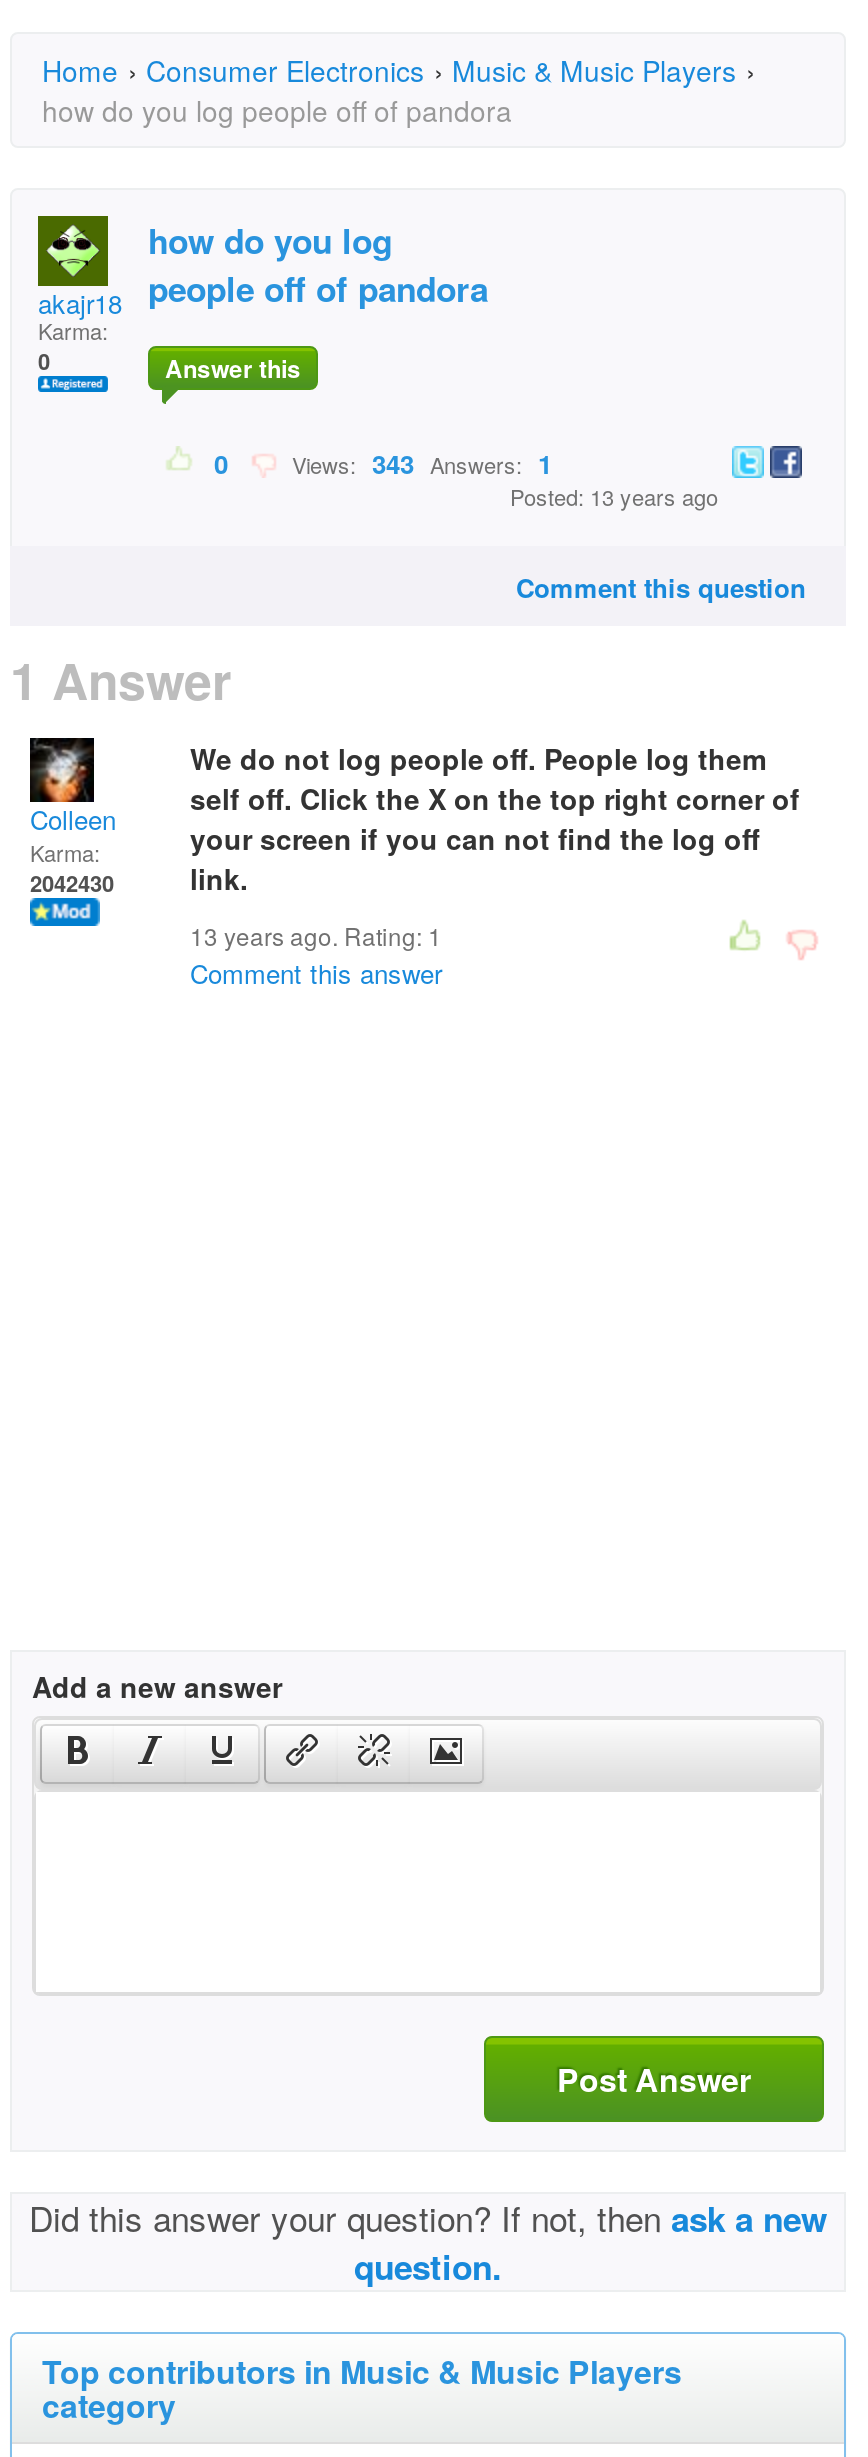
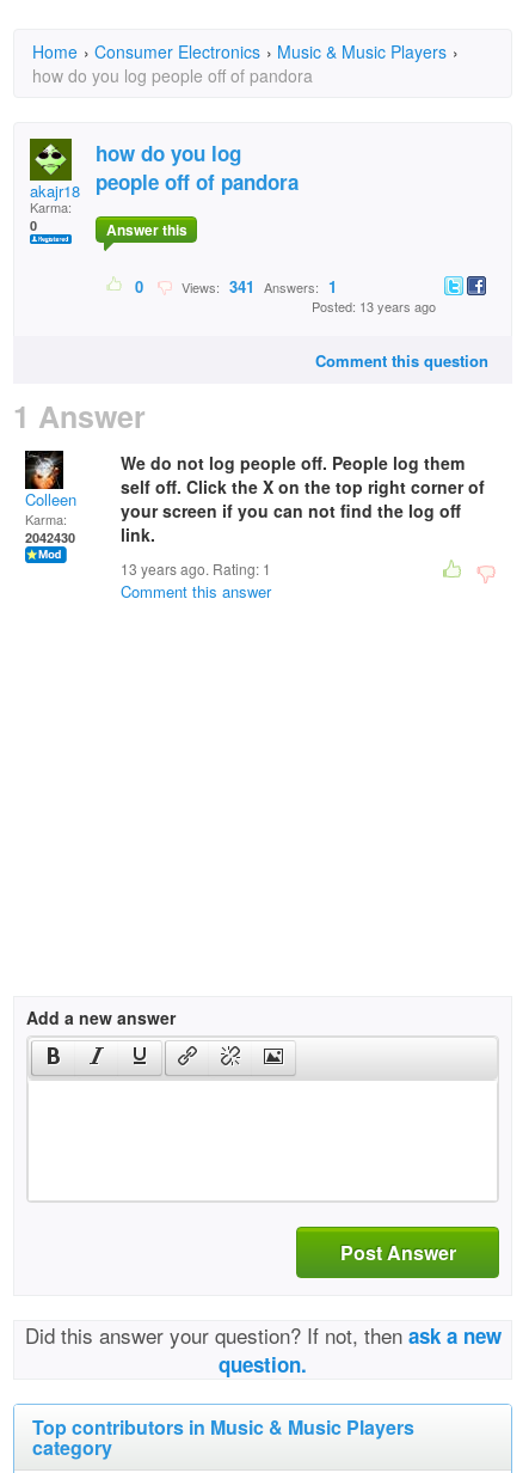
- Views: 343 Answers: 1
+ Views: 341 Answers: 1
